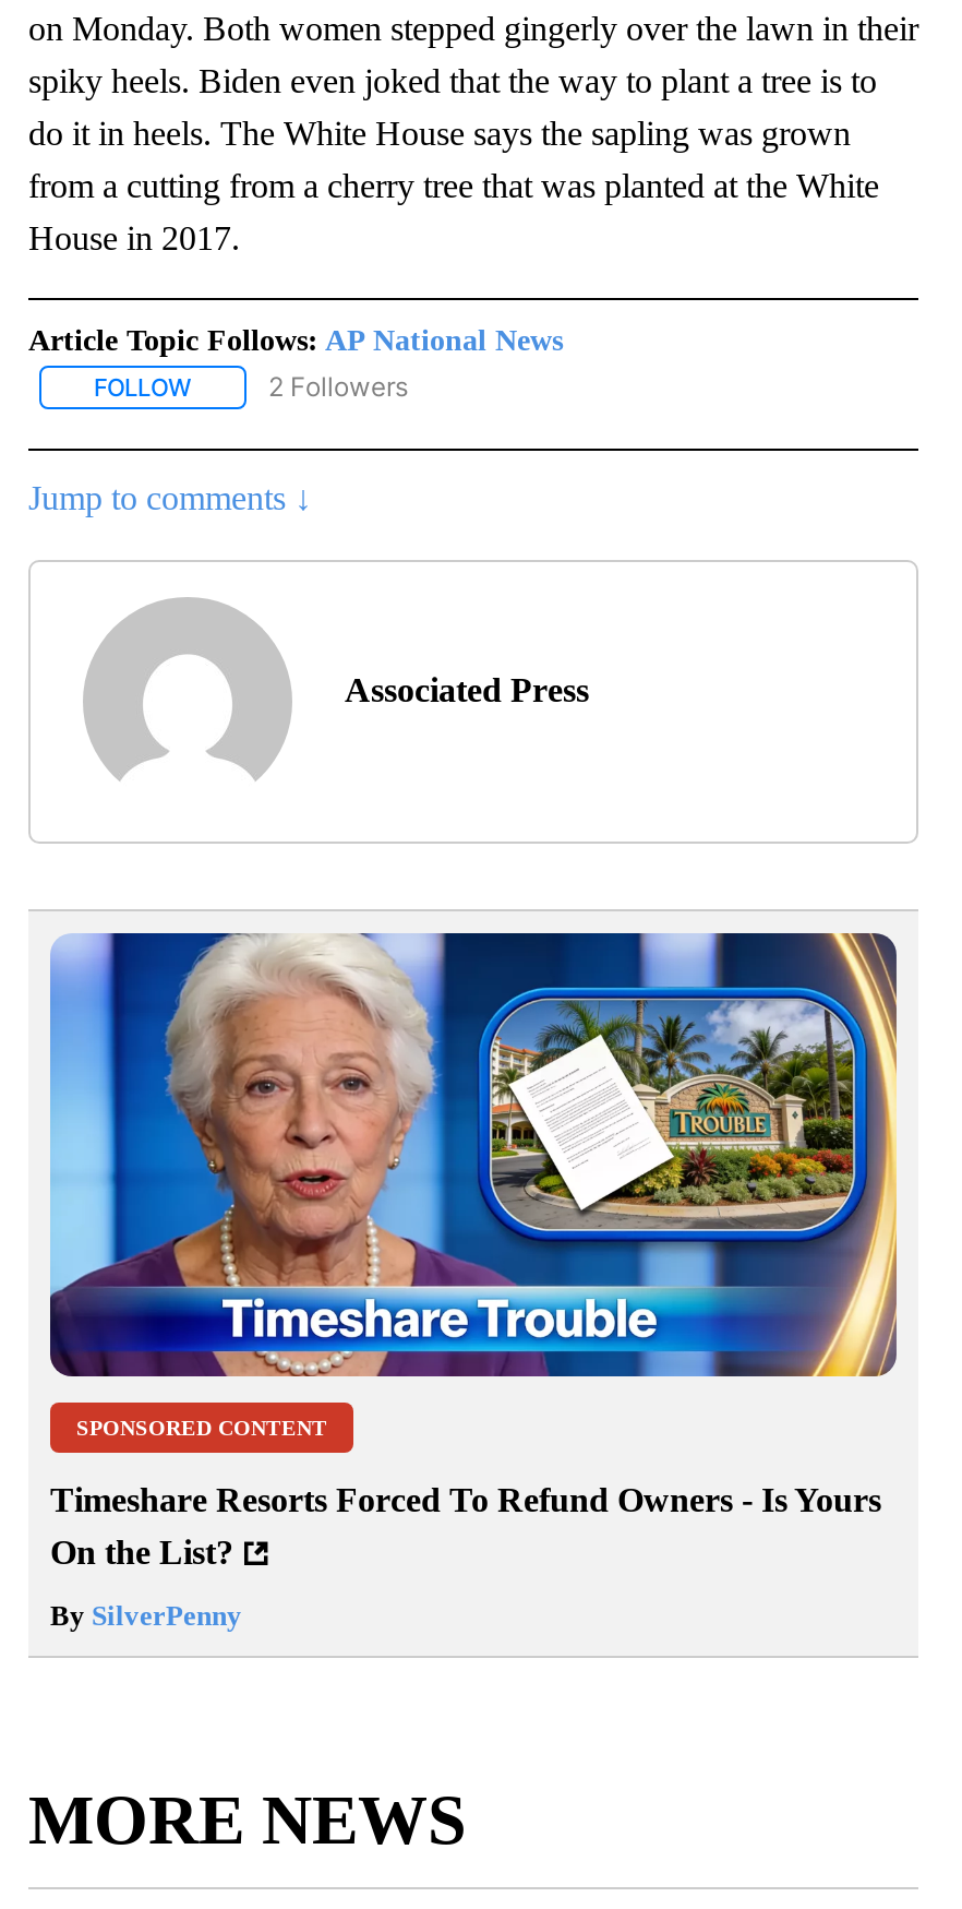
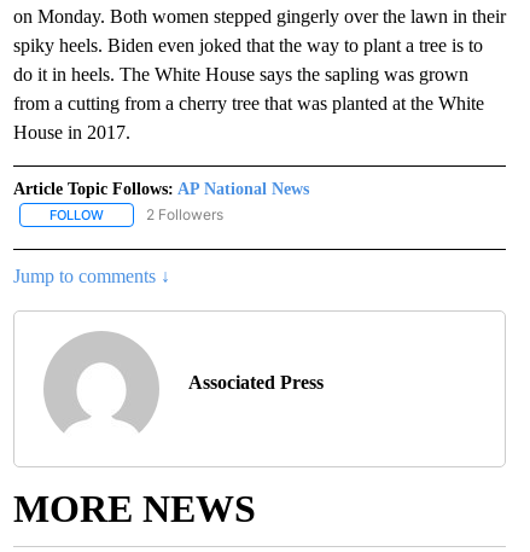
- [image]
- SPONSORED CONTENT
- Timeshare Resorts Forced To Refund Owners - Is Yours
- On the List?
- By SilverPenny
